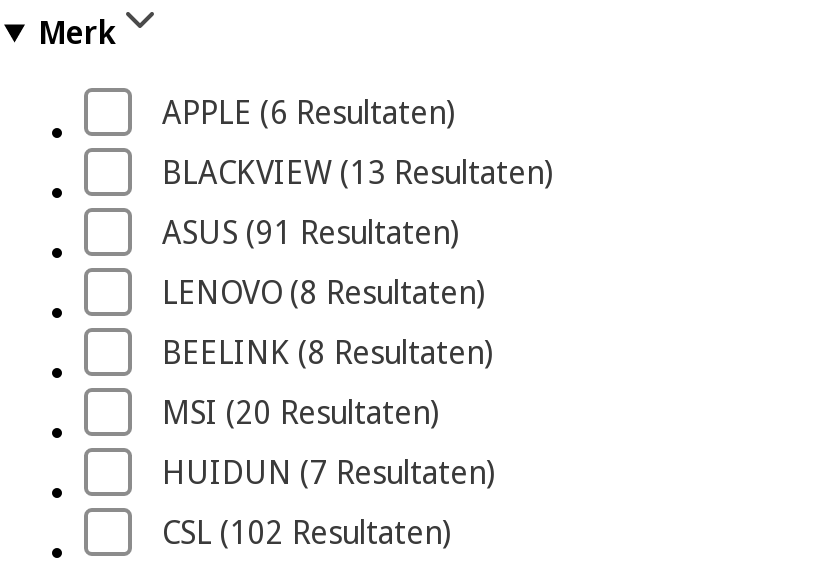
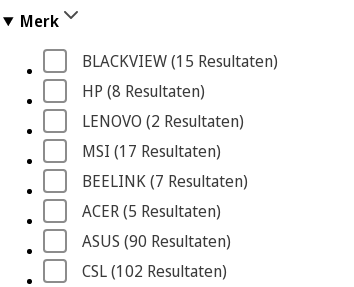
- APPLE (6 Resultaten)
+ BLACKVIEW (15 Resultaten)

- BLACKVIEW (13 Resultaten)
+ HP (8 Resultaten)

- ASUS (91 Resultaten)
+ LENOVO (2 Resultaten)

- LENOVO (8 Resultaten)
+ MSI (17 Resultaten)

- BEELINK (8 Resultaten)
+ BEELINK (7 Resultaten)

- MSI (20 Resultaten)
+ ACER (5 Resultaten)

- HUIDUN (7 Resultaten)
+ ASUS (90 Resultaten)
